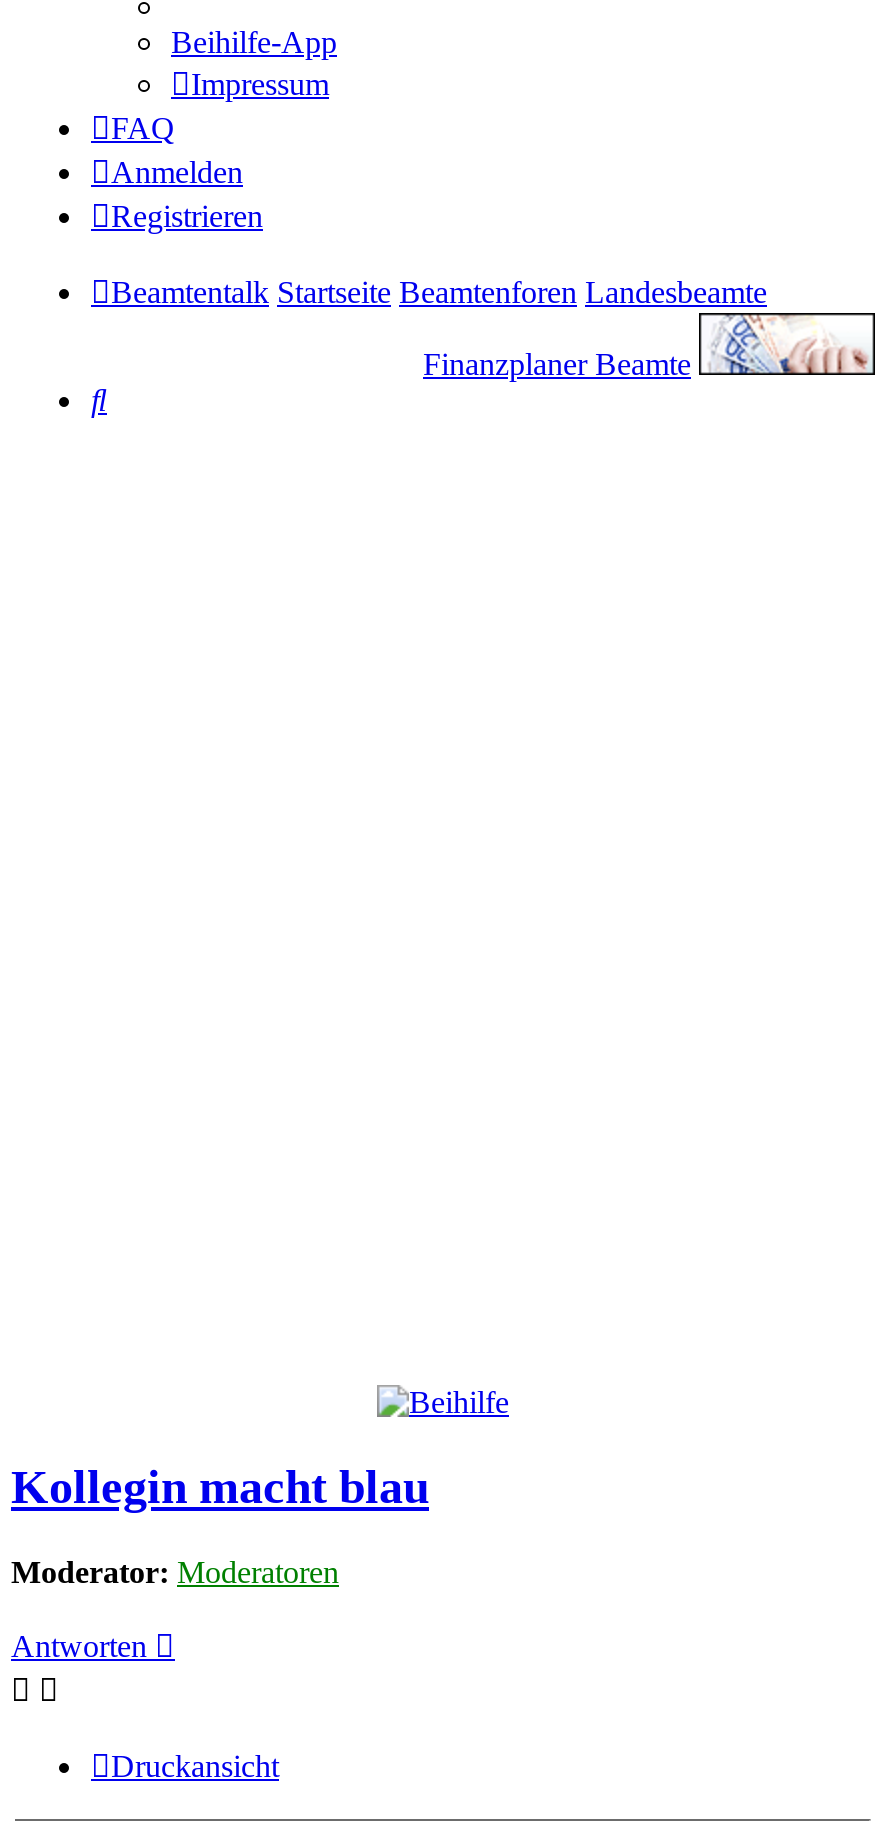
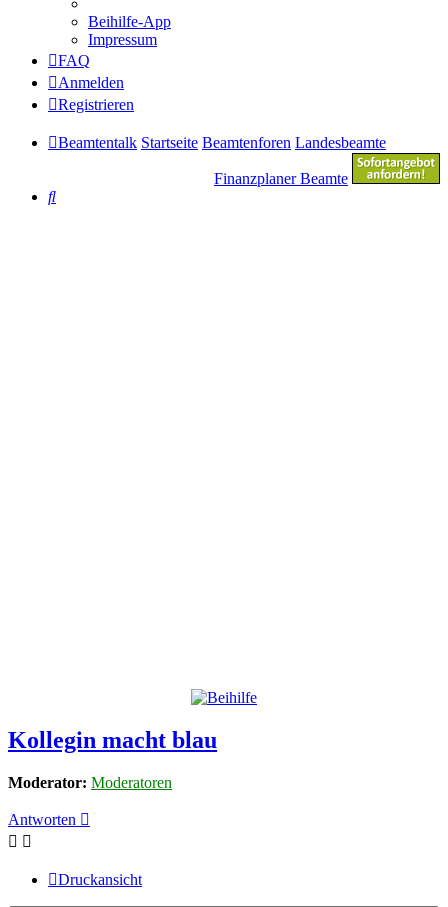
- [image]
+ [image]
